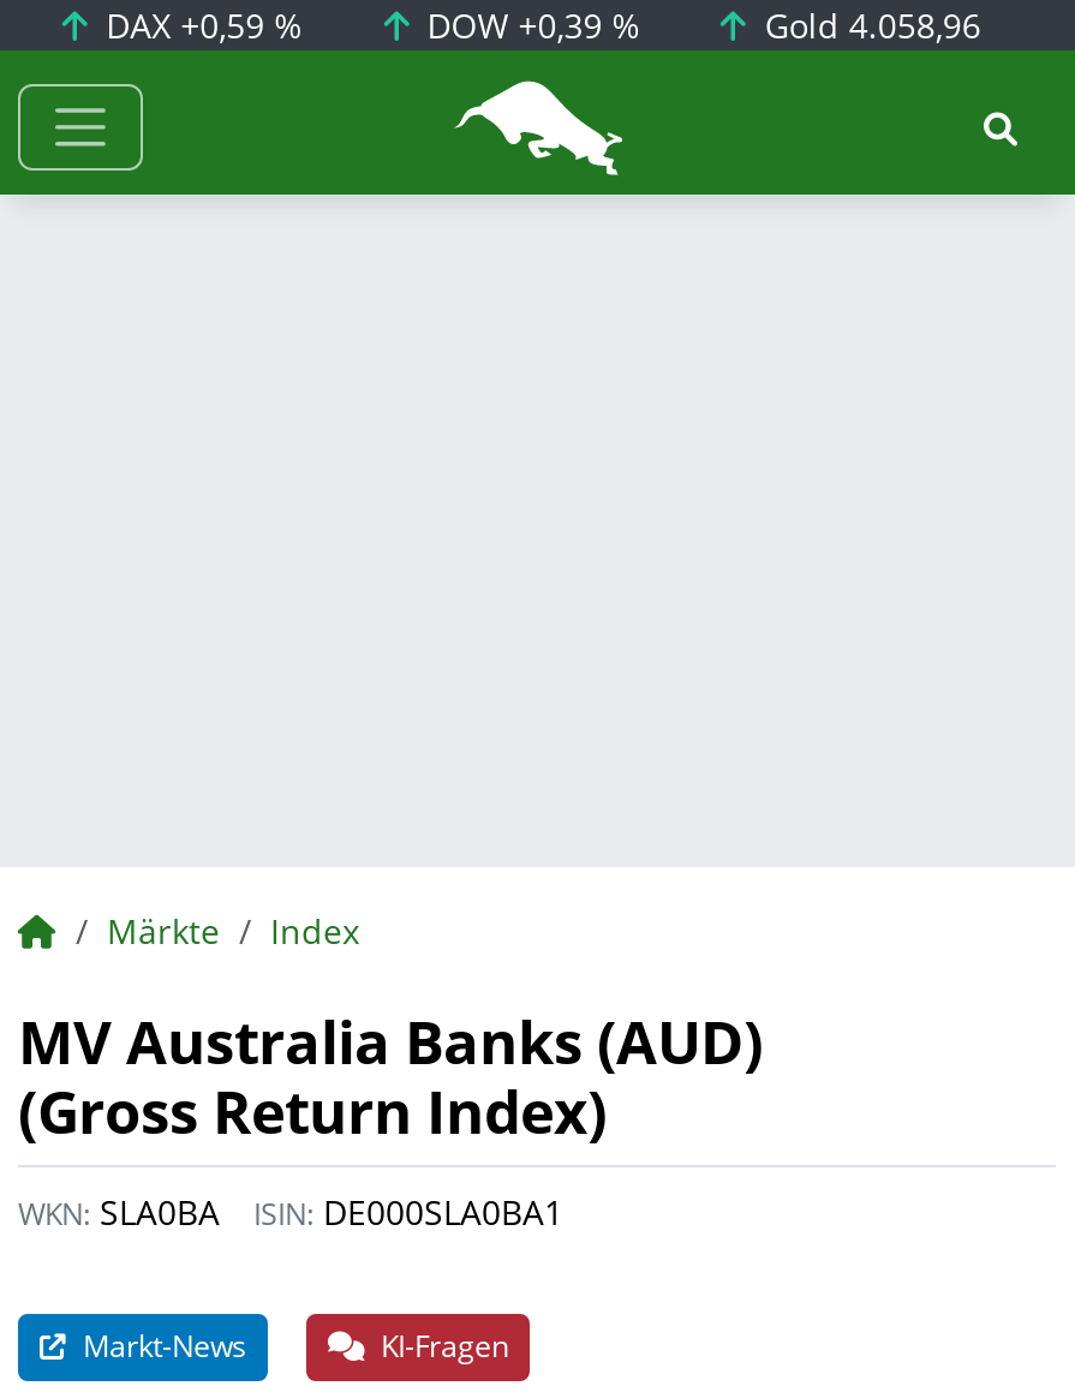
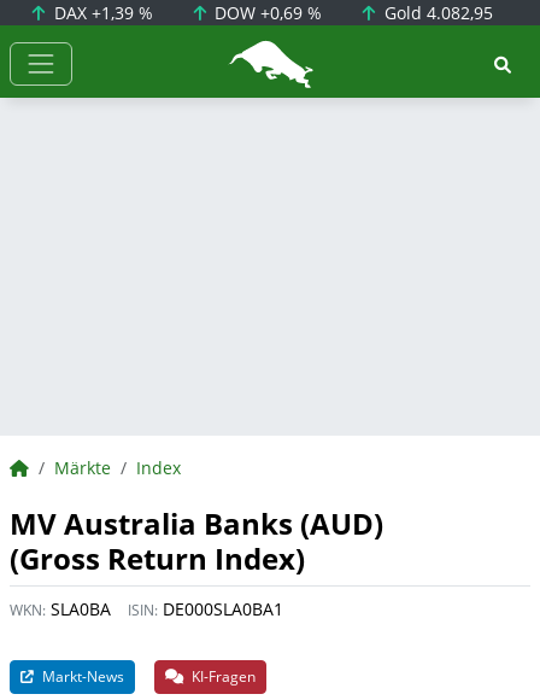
- DAX +0,59 %
+ DAX +1,39 %

- DOW +0,39 %
+ DOW +0,69 %

- Gold 4.058,96
+ Gold 4.082,95
